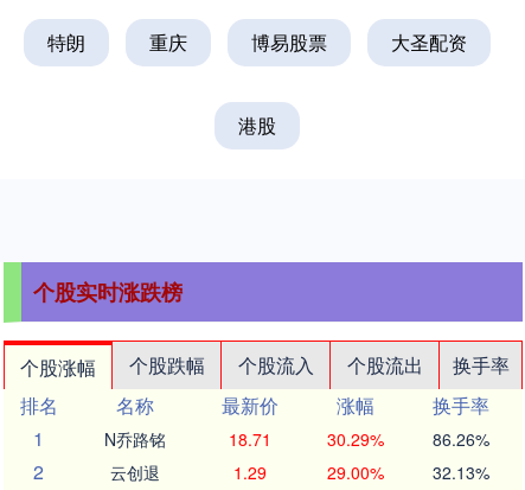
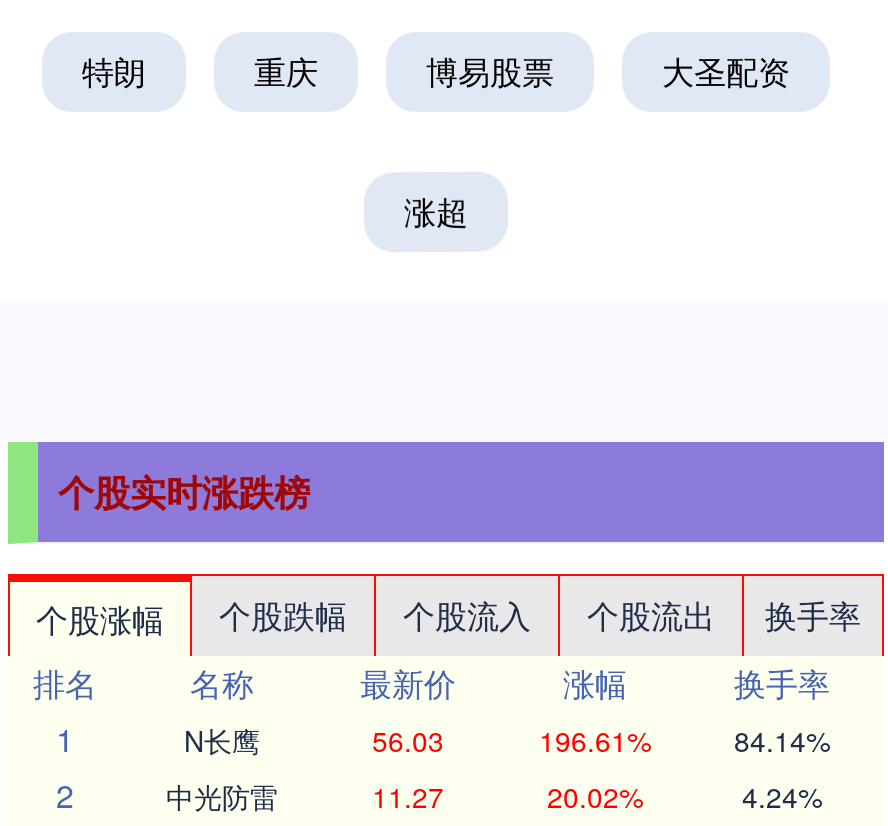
- 港股
+ 涨超

- N乔路铭
- 18.71
- 30.29%
- 86.26%
+ N长鹰
+ 56.03
+ 196.61%
+ 84.14%

- 云创退
- 1.29
- 29.00%
- 32.13%
+ 中光防雷
+ 11.27
+ 20.02%
+ 4.24%
